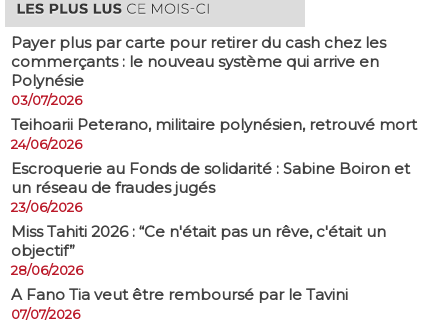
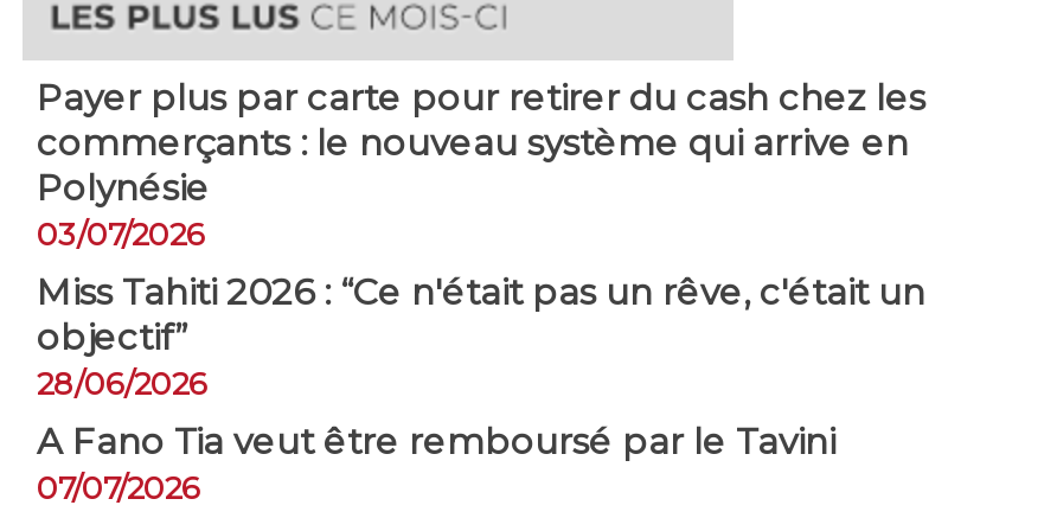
- Teihoarii Peterano, militaire polynésien, retrouvé mort
- 24/06/2026
- Escroquerie au Fonds de solidarité : Sabine Boiron et
- un réseau de fraudes jugés
- 23/06/2026
